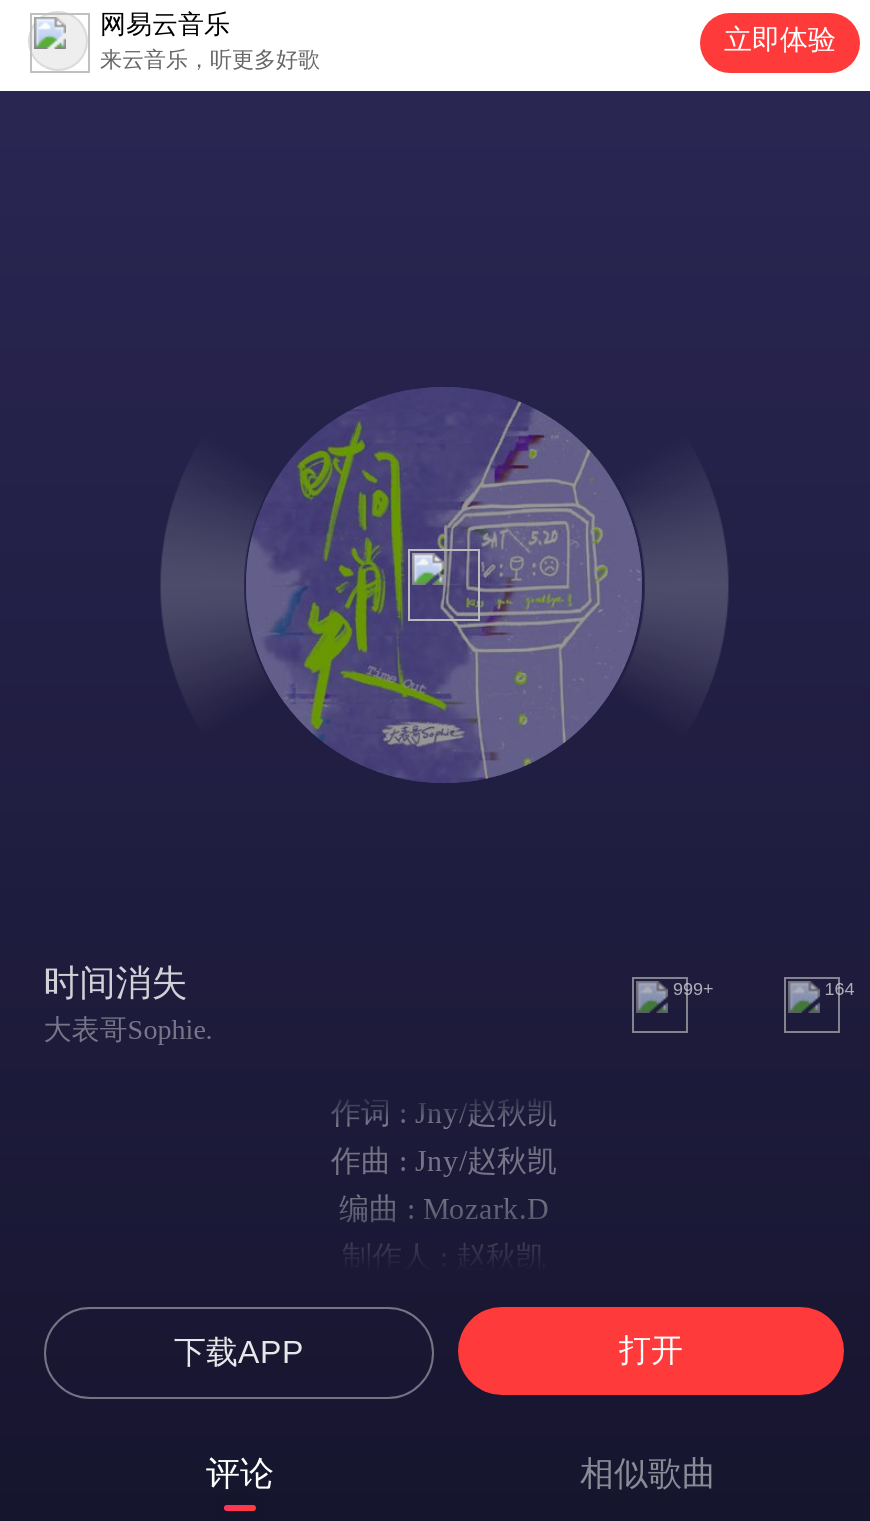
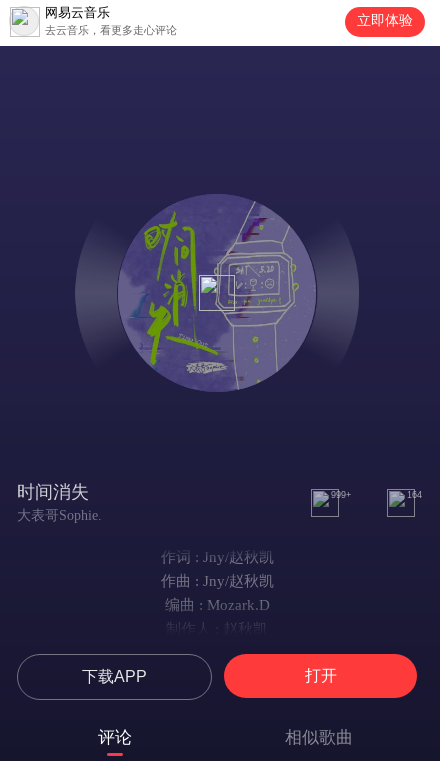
- 来云音乐，听更多好歌
+ 去云音乐，看更多走心评论
